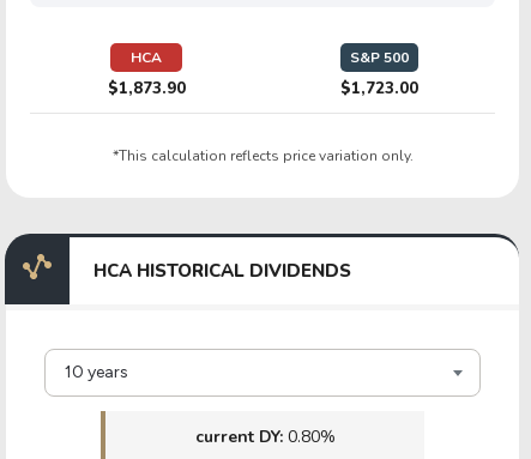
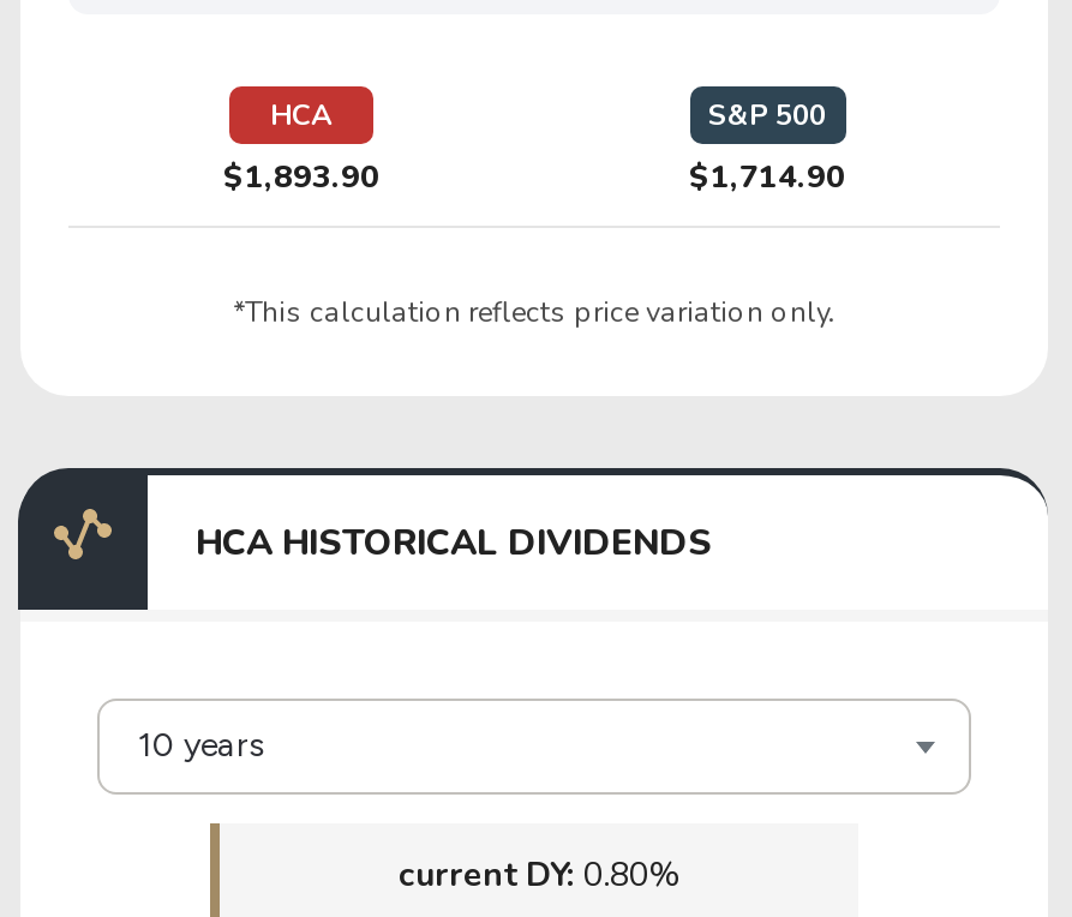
- $1,873.90
+ $1,893.90

- $1,723.00
+ $1,714.90
